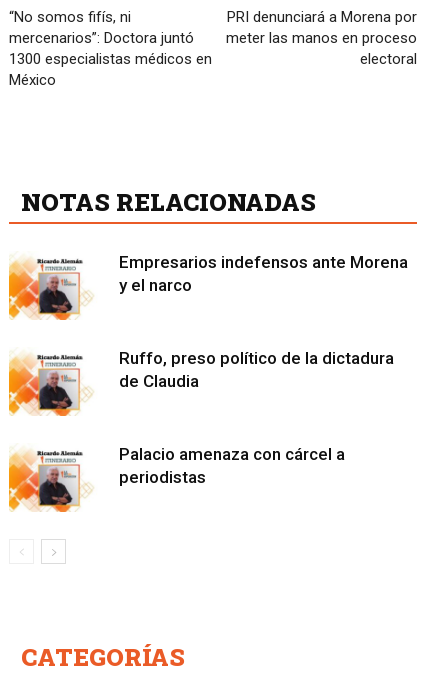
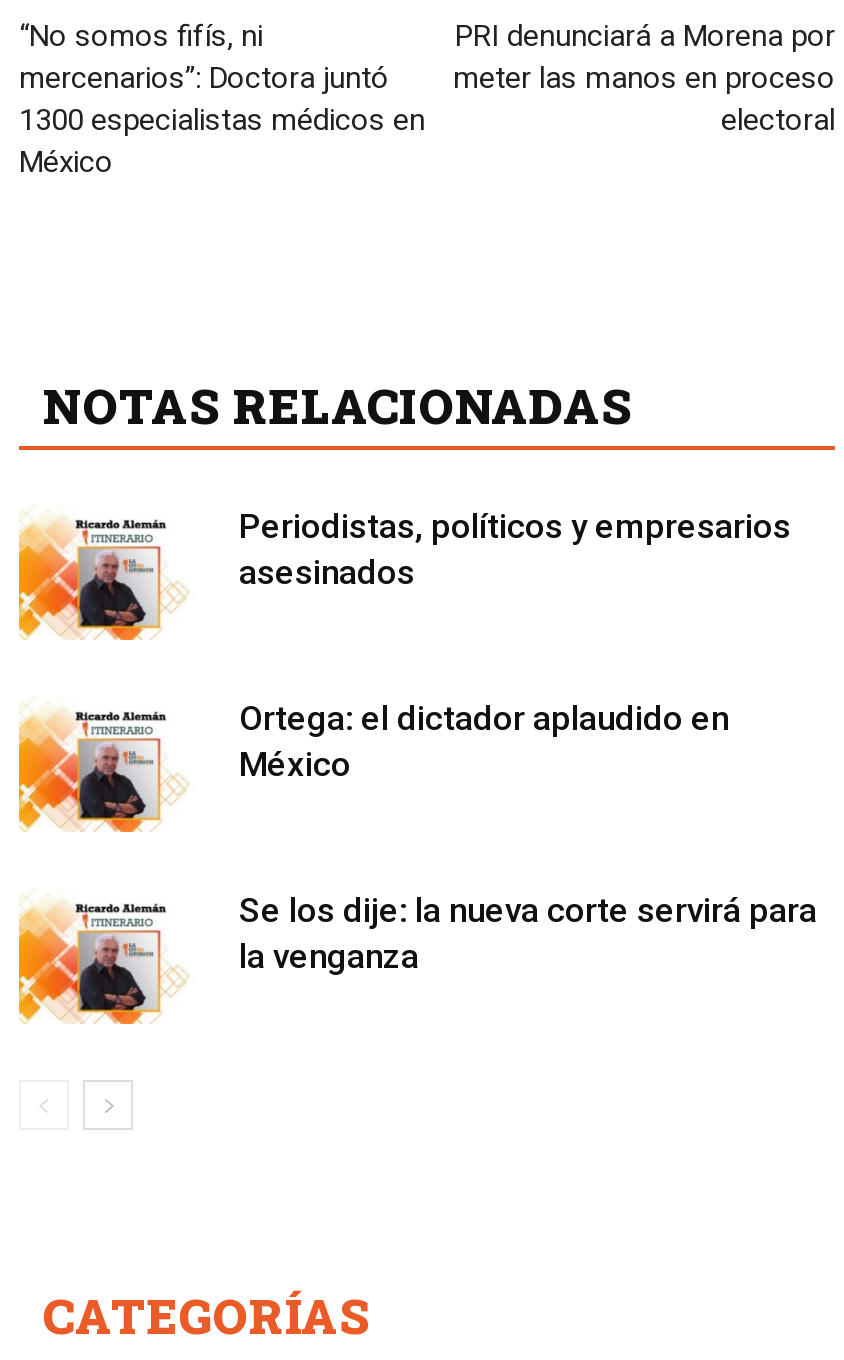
- Empresarios indefensos ante Morena
- y el narco
+ Periodistas, políticos y empresarios
+ asesinados

- Ruffo, preso político de la dictadura
- de Claudia
+ Ortega: el dictador aplaudido en
+ México

- Palacio amenaza con cárcel a
- periodistas
+ Se los dije: la nueva corte servirá para
+ la venganza
